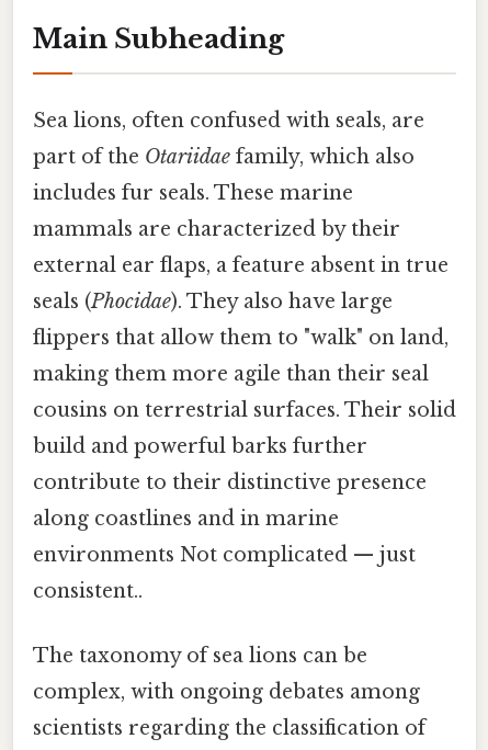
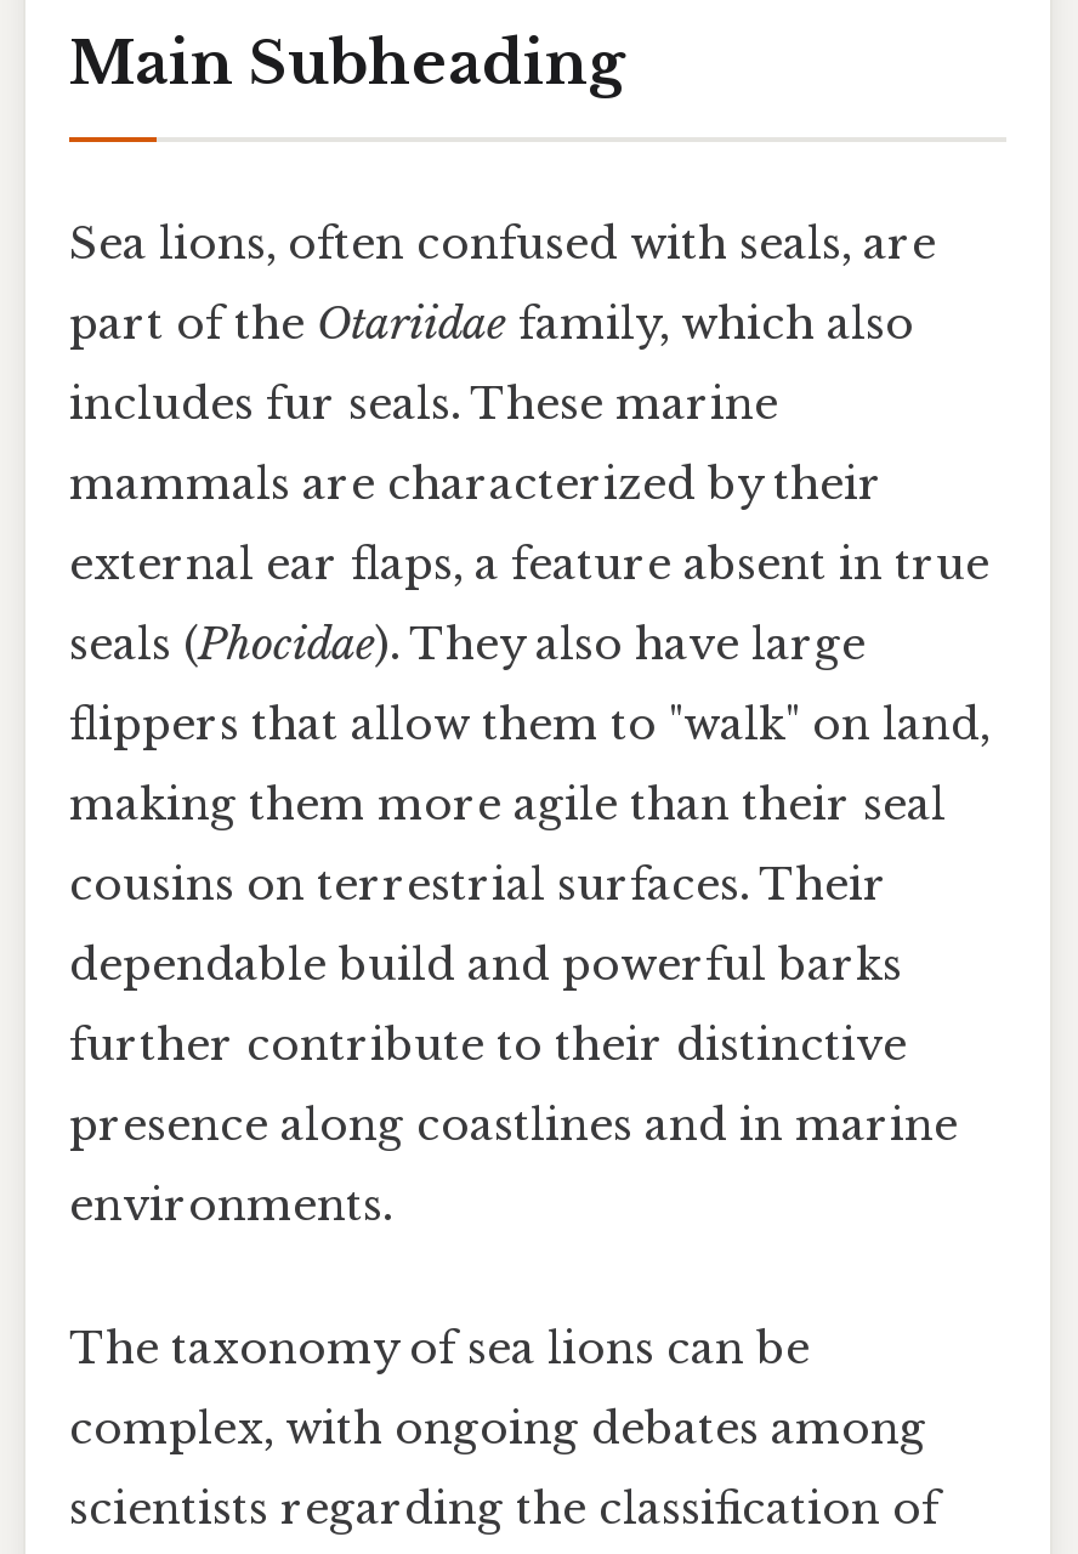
- cousins on terrestrial surfaces. Their solid
- build and powerful barks further
- contribute to their distinctive presence
- along coastlines and in marine
- environments Not complicated — just
- consistent..
+ cousins on terrestrial surfaces. Their
+ dependable build and powerful barks
+ further contribute to their distinctive
+ presence along coastlines and in marine
+ environments.
